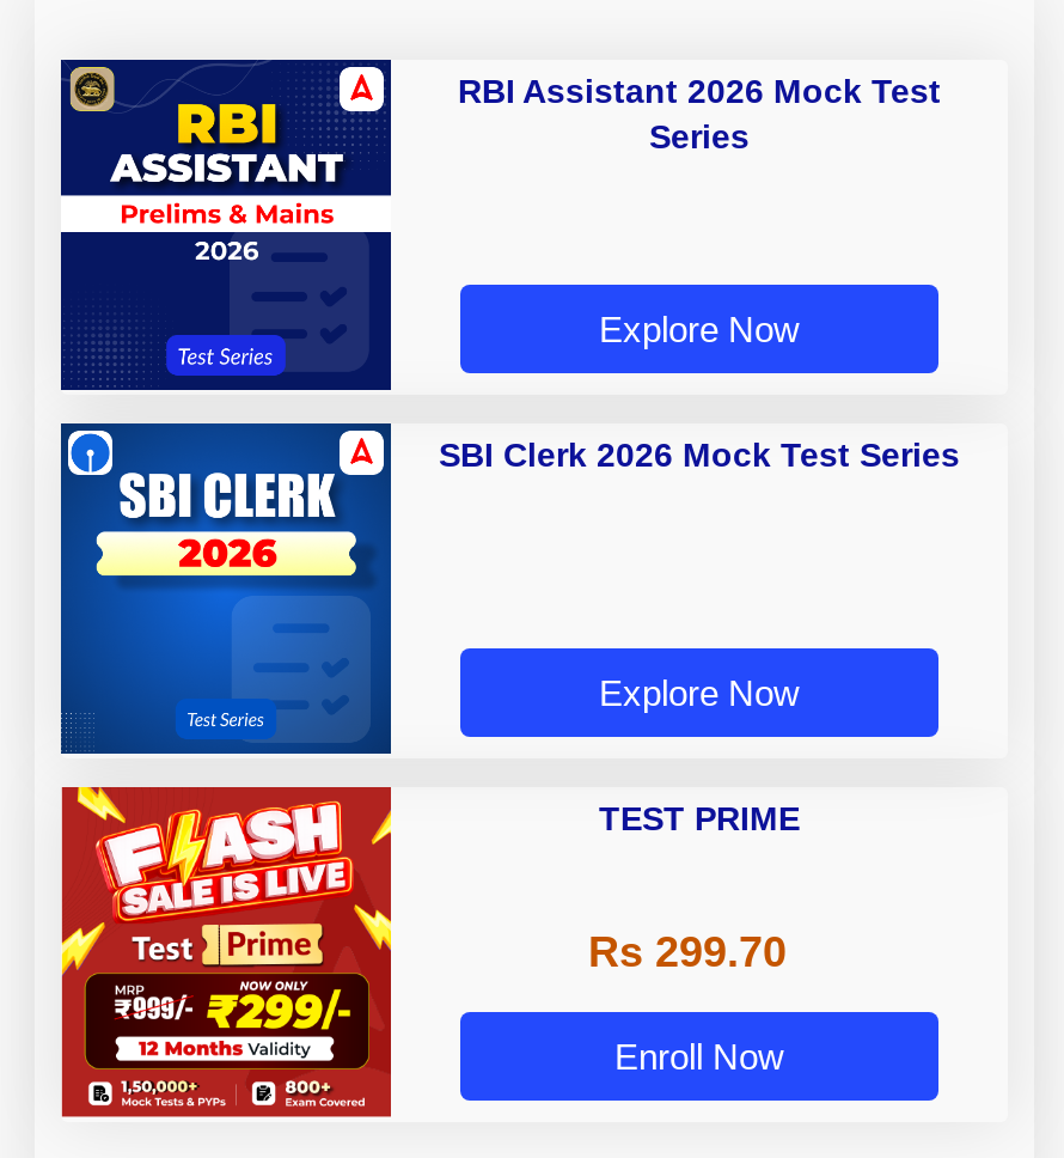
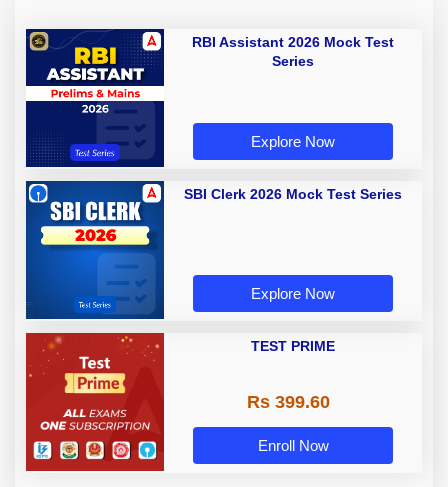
- [image]
+ [image]

- Rs 299.70
+ Rs 399.60
